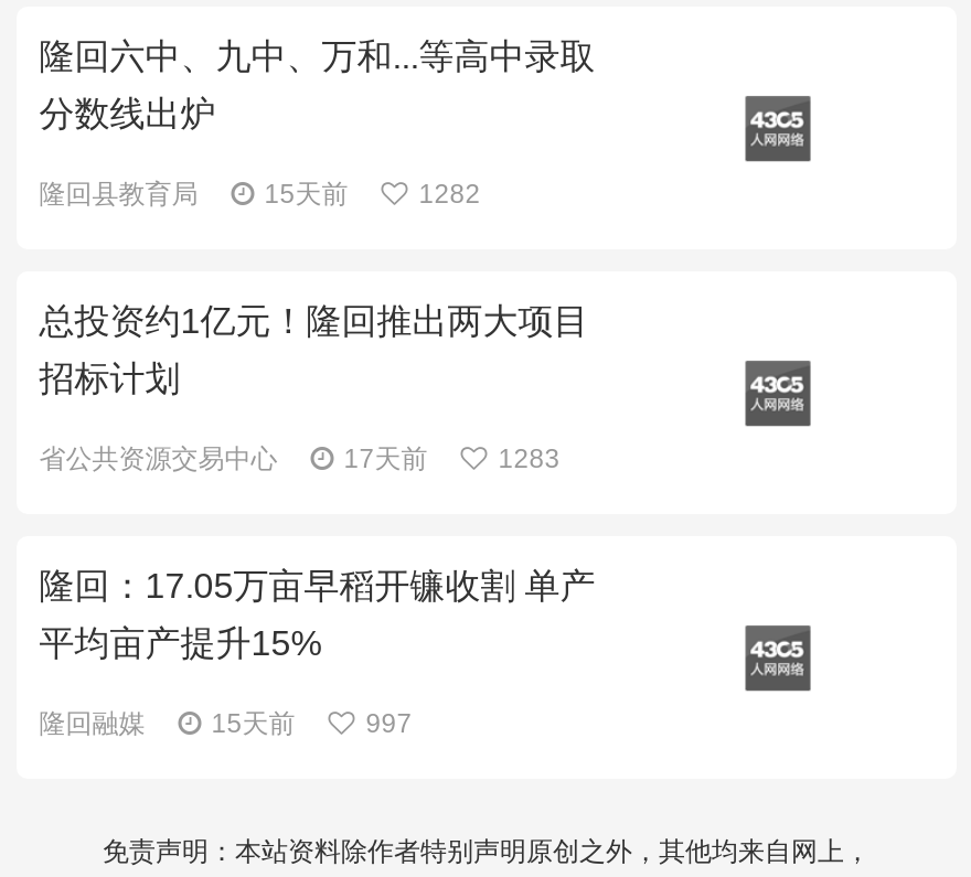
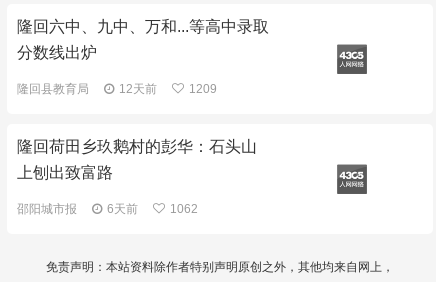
- 15天前
- 1282
- 总投资约1亿元！隆回推出两大项目
- 招标计划
- 省公共资源交易中心
- 17天前
- 1283
- 隆回：17.05万亩早稻开镰收割 单产
- 平均亩产提升15%
- 隆回融媒
- 15天前
- 997
+ 12天前
+ 1209
+ 隆回荷田乡玖鹅村的彭华：石头山
+ 上刨出致富路
+ 邵阳城市报
+ 6天前
+ 1062
